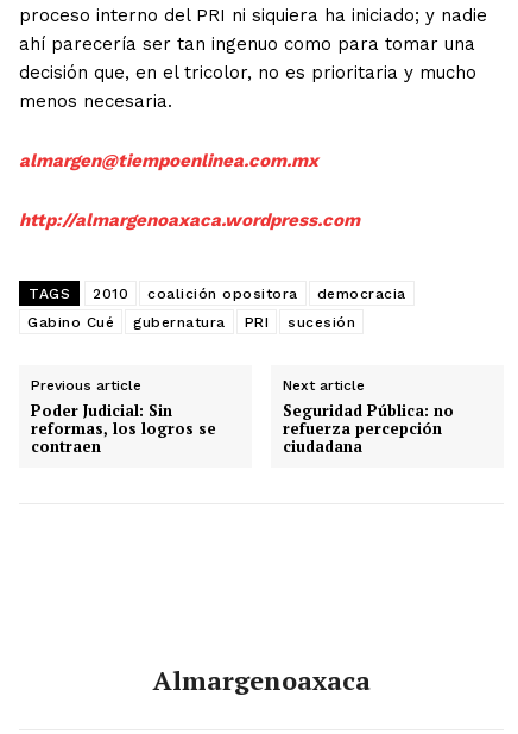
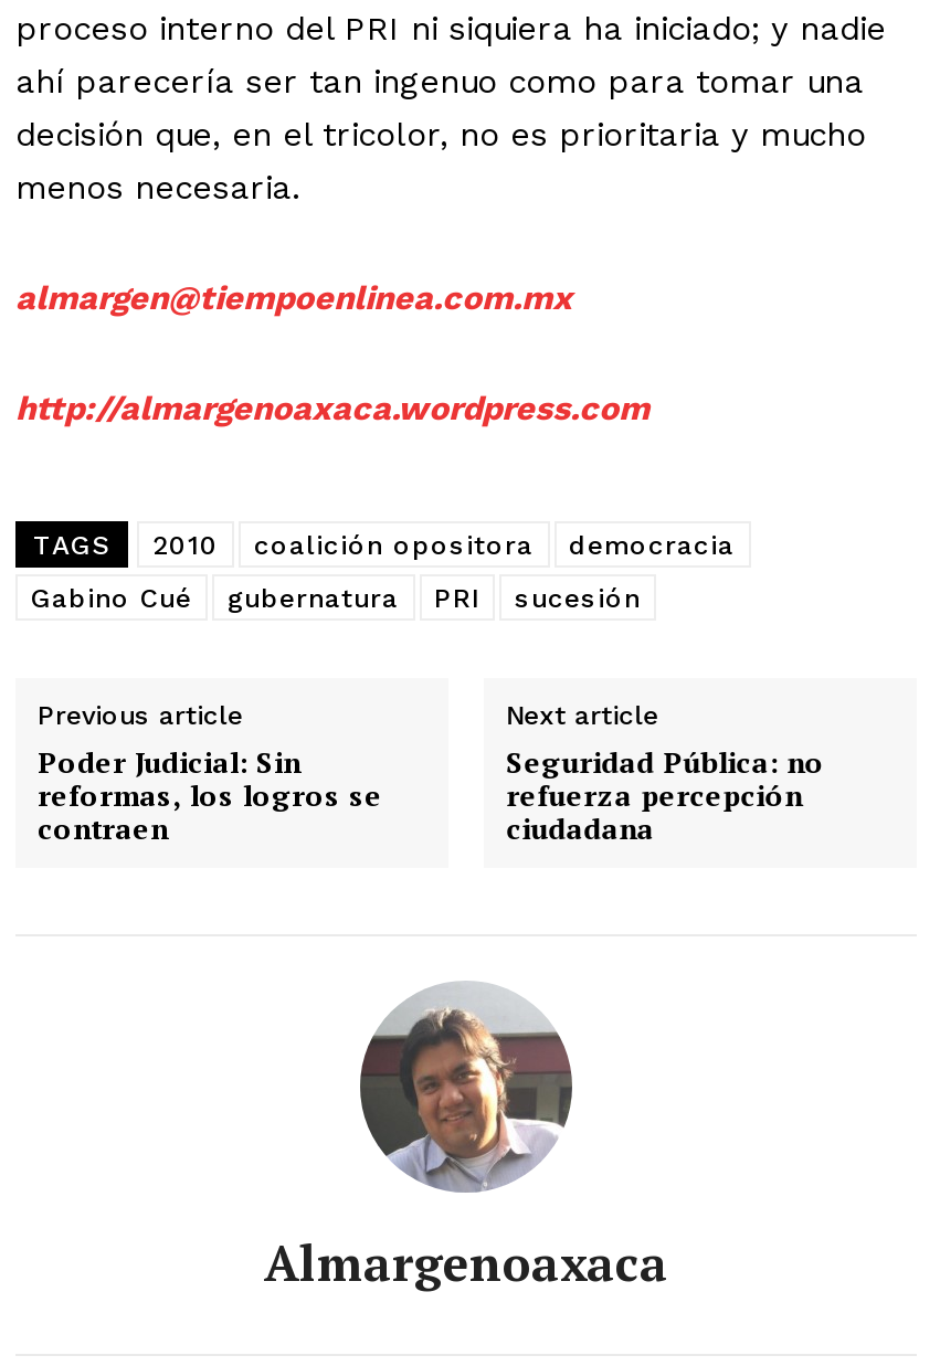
+ [image]
